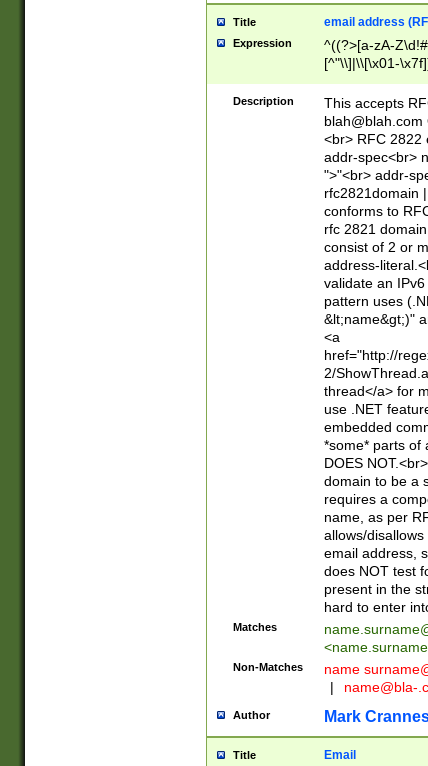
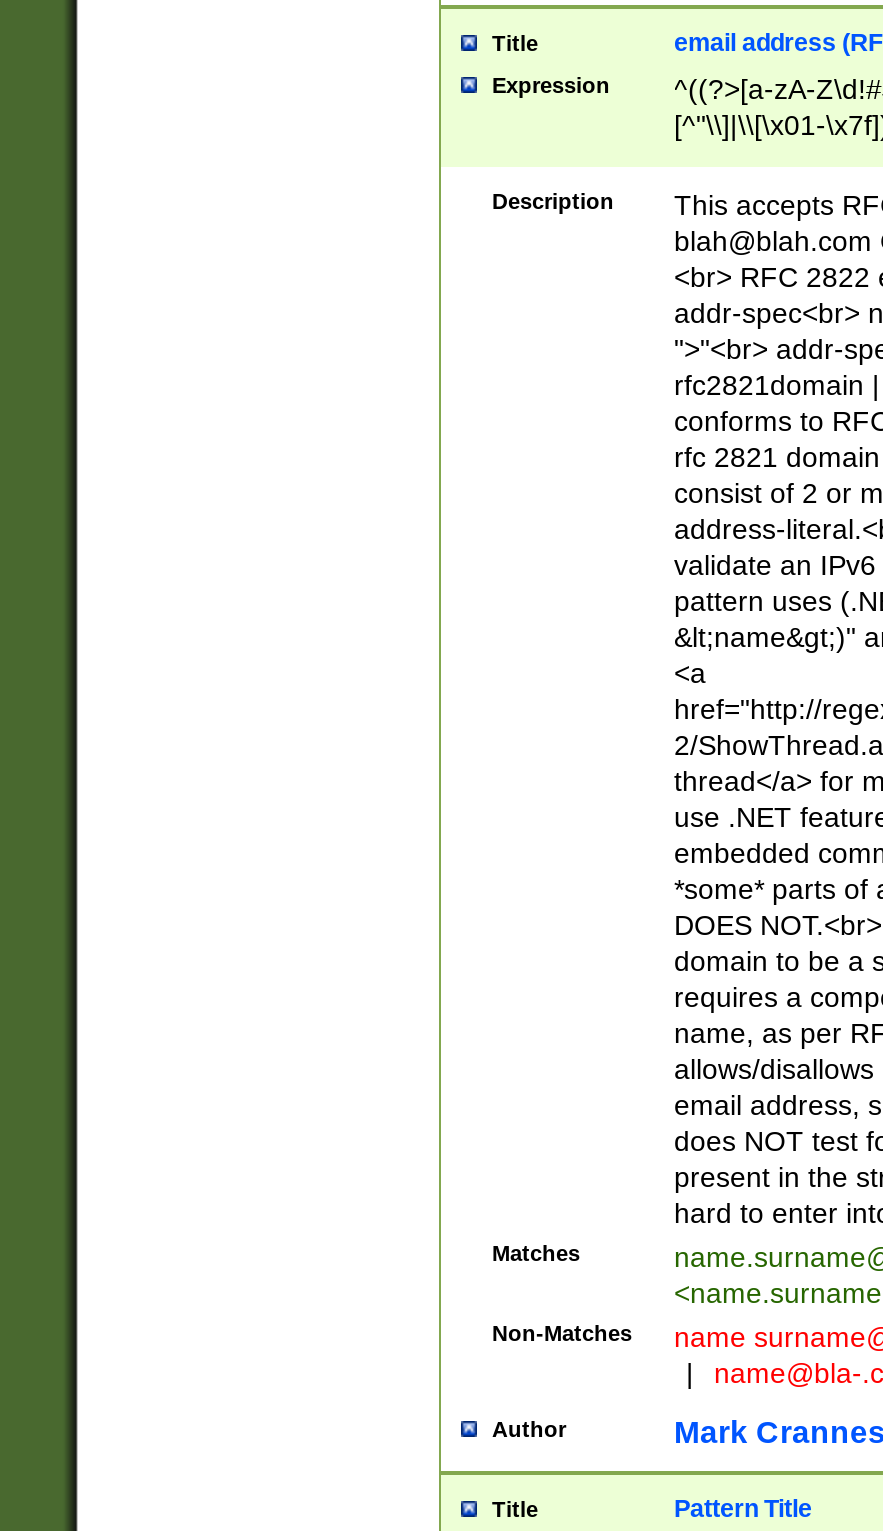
- Email
+ Pattern Title
